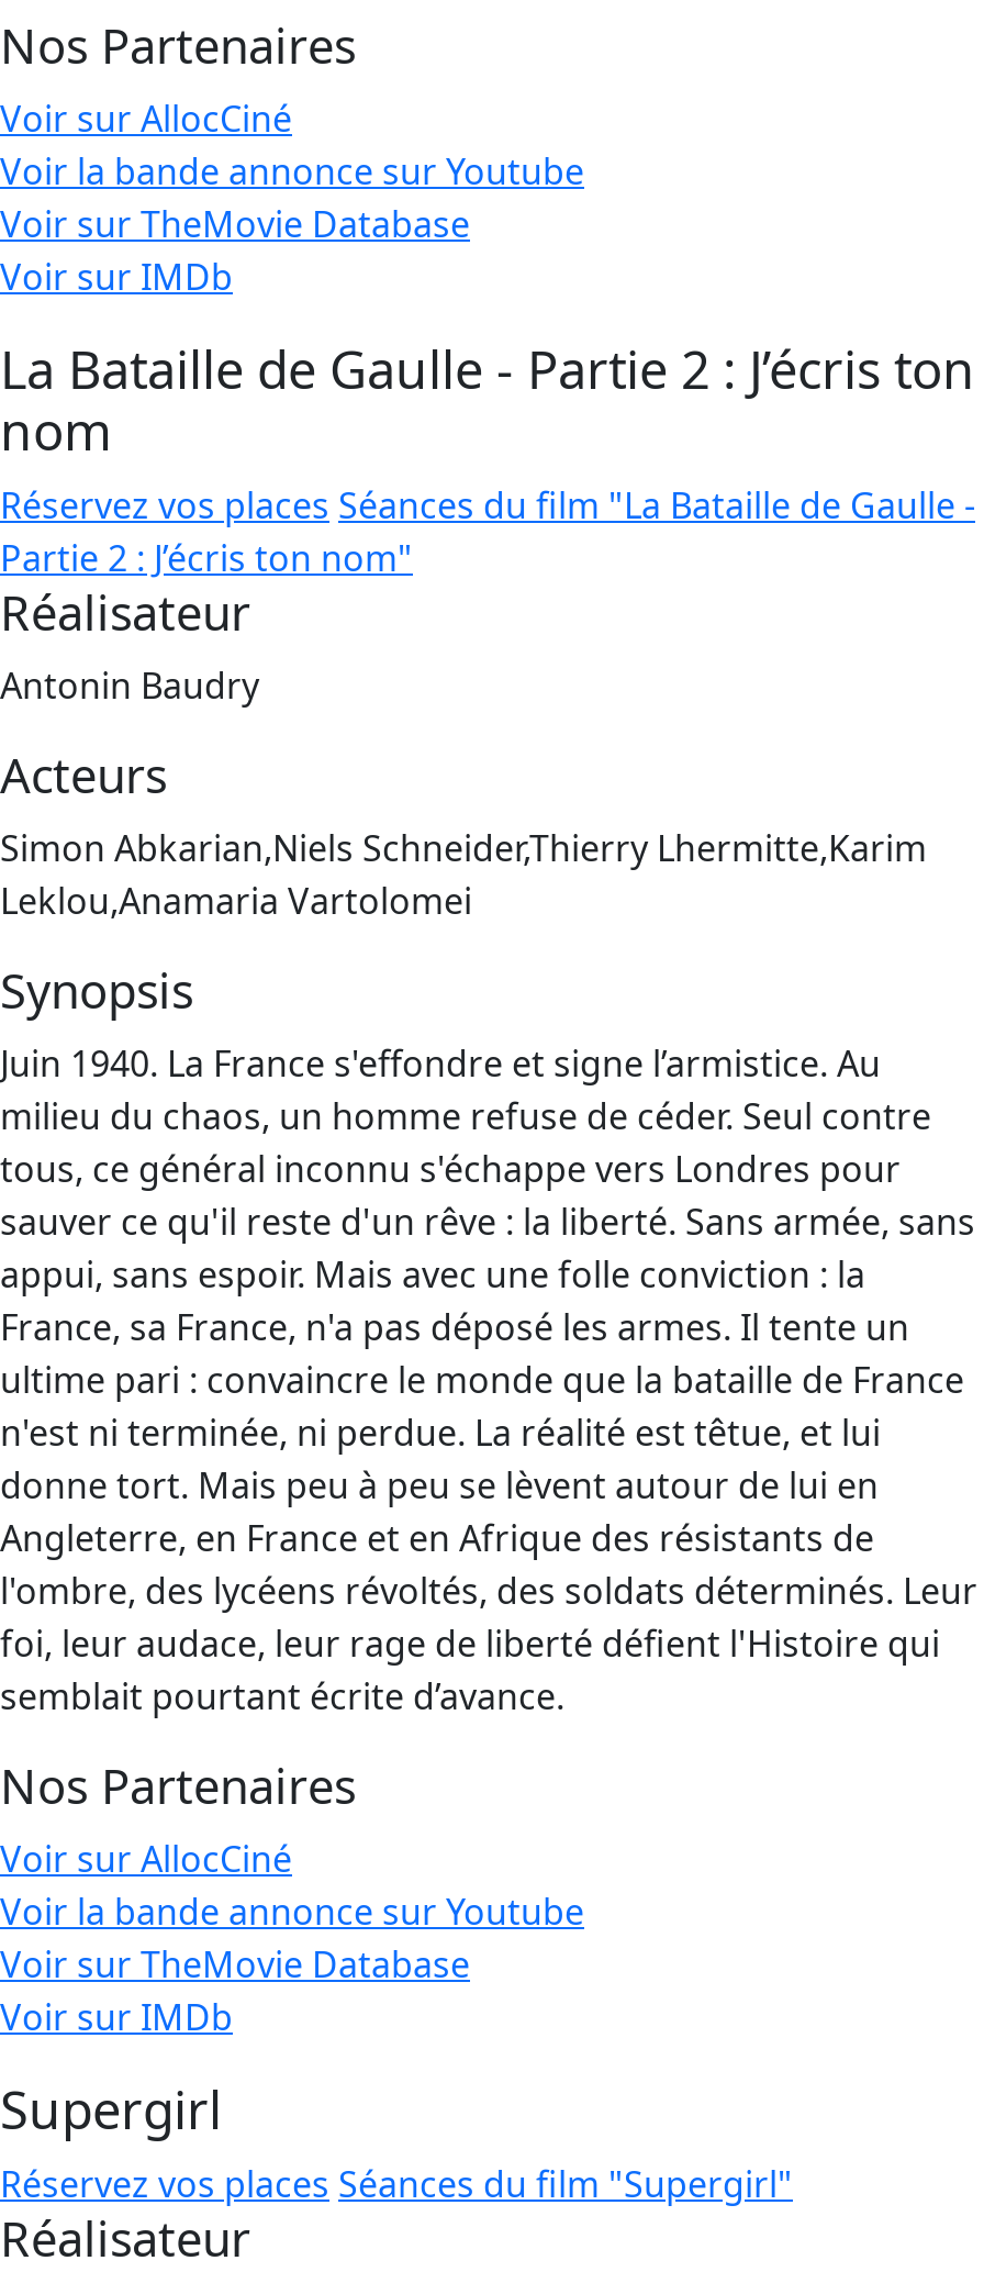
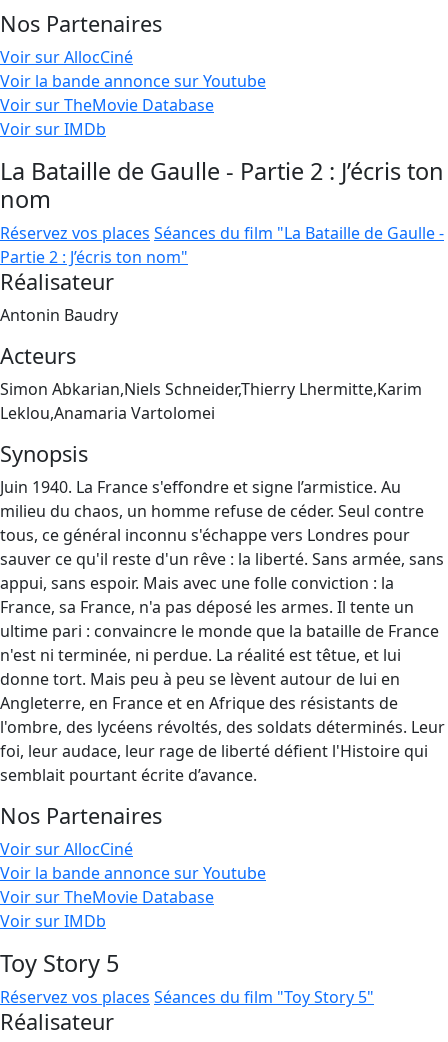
- Supergirl
- Réservez vos places Séances du film "Supergirl"
+ Toy Story 5
+ Réservez vos places Séances du film "Toy Story 5"
